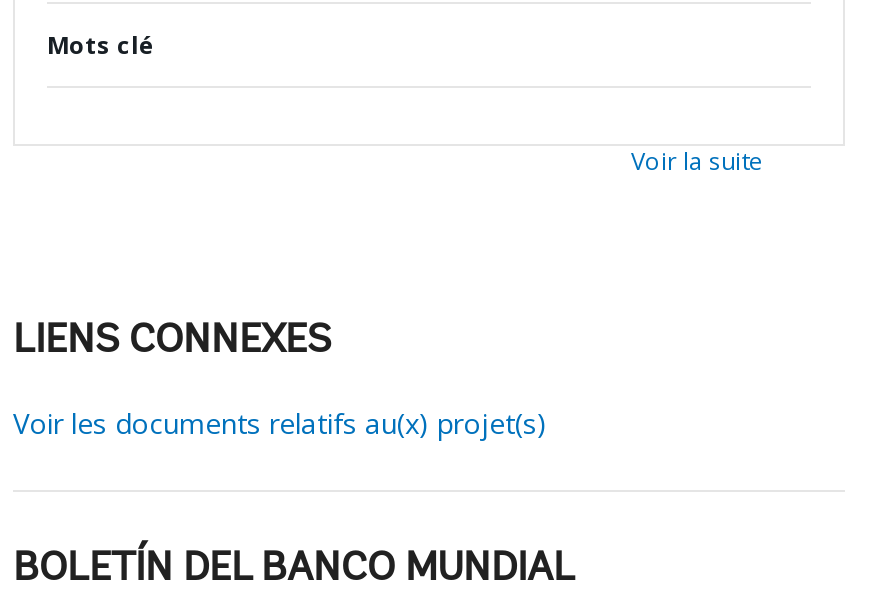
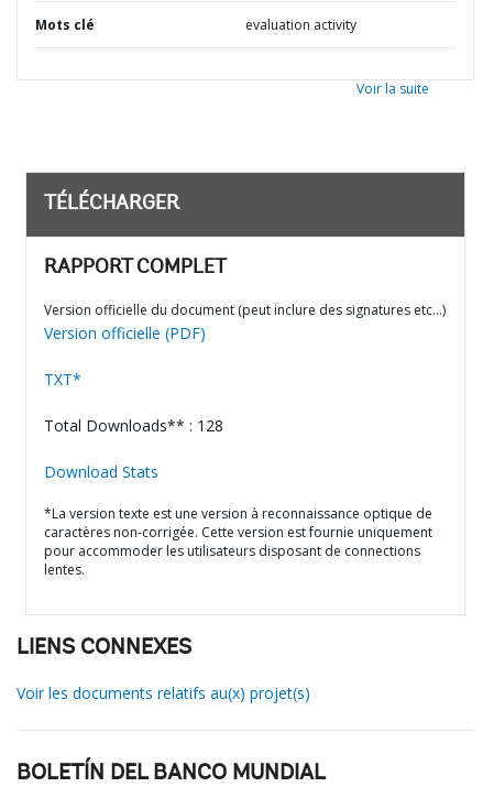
+ evaluation activity

+ TÉLÉCHARGER
+ RAPPORT COMPLET
+ Version officielle du document (peut inclure des signatures etc…)
+ Version officielle (PDF)
+ TXT*
+ Total Downloads** : 128
+ Download Stats
+ *La version texte est une version à reconnaissance optique de
+ caractères non-corrigée. Cette version est fournie uniquement
+ pour accommoder les utilisateurs disposant de connections
+ lentes.
